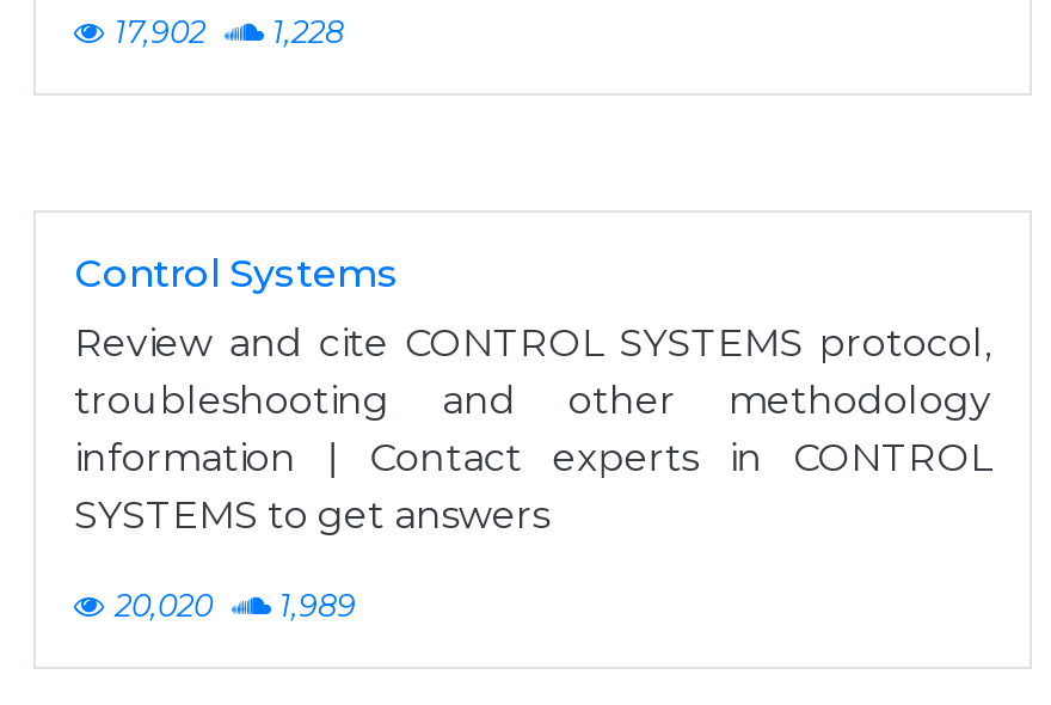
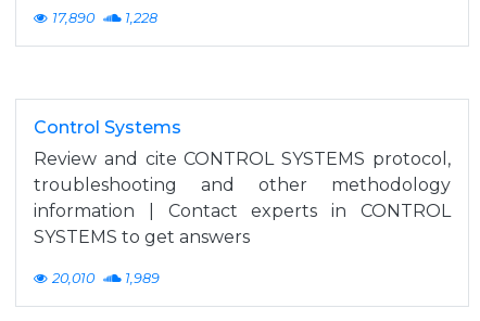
- 17,902 1,228
+ 17,890 1,228

- 20,020 1,989
+ 20,010 1,989
